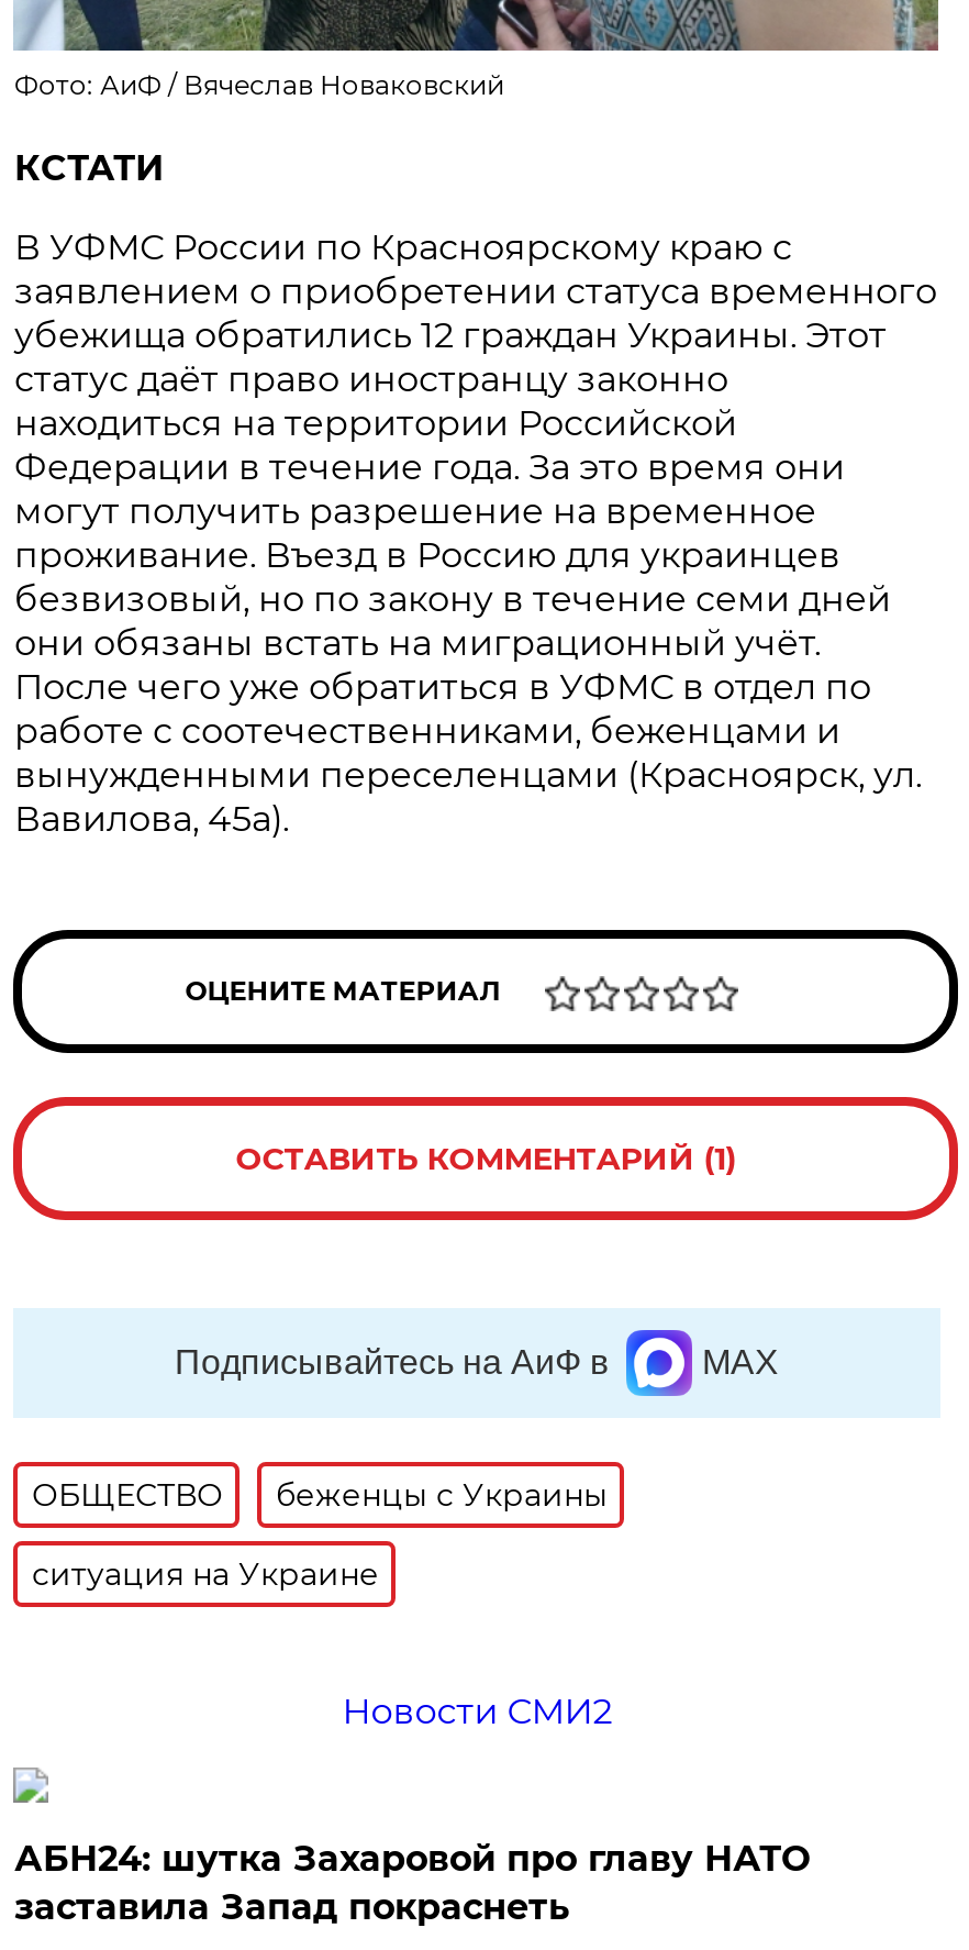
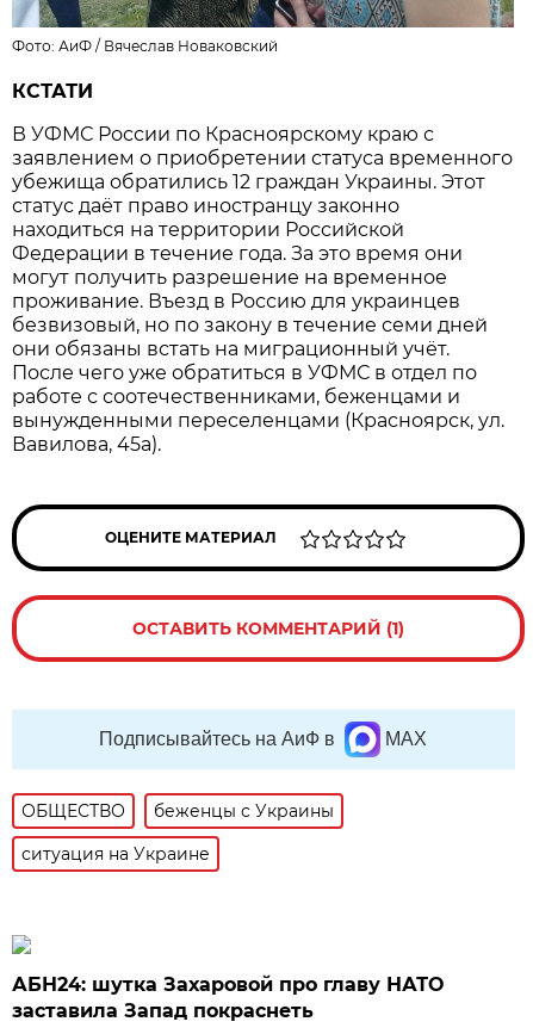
- Новости СМИ2
